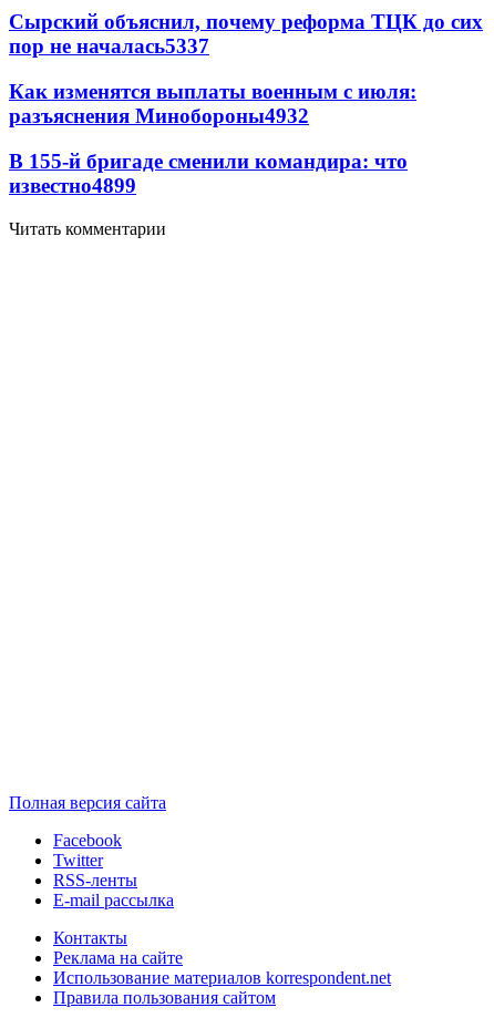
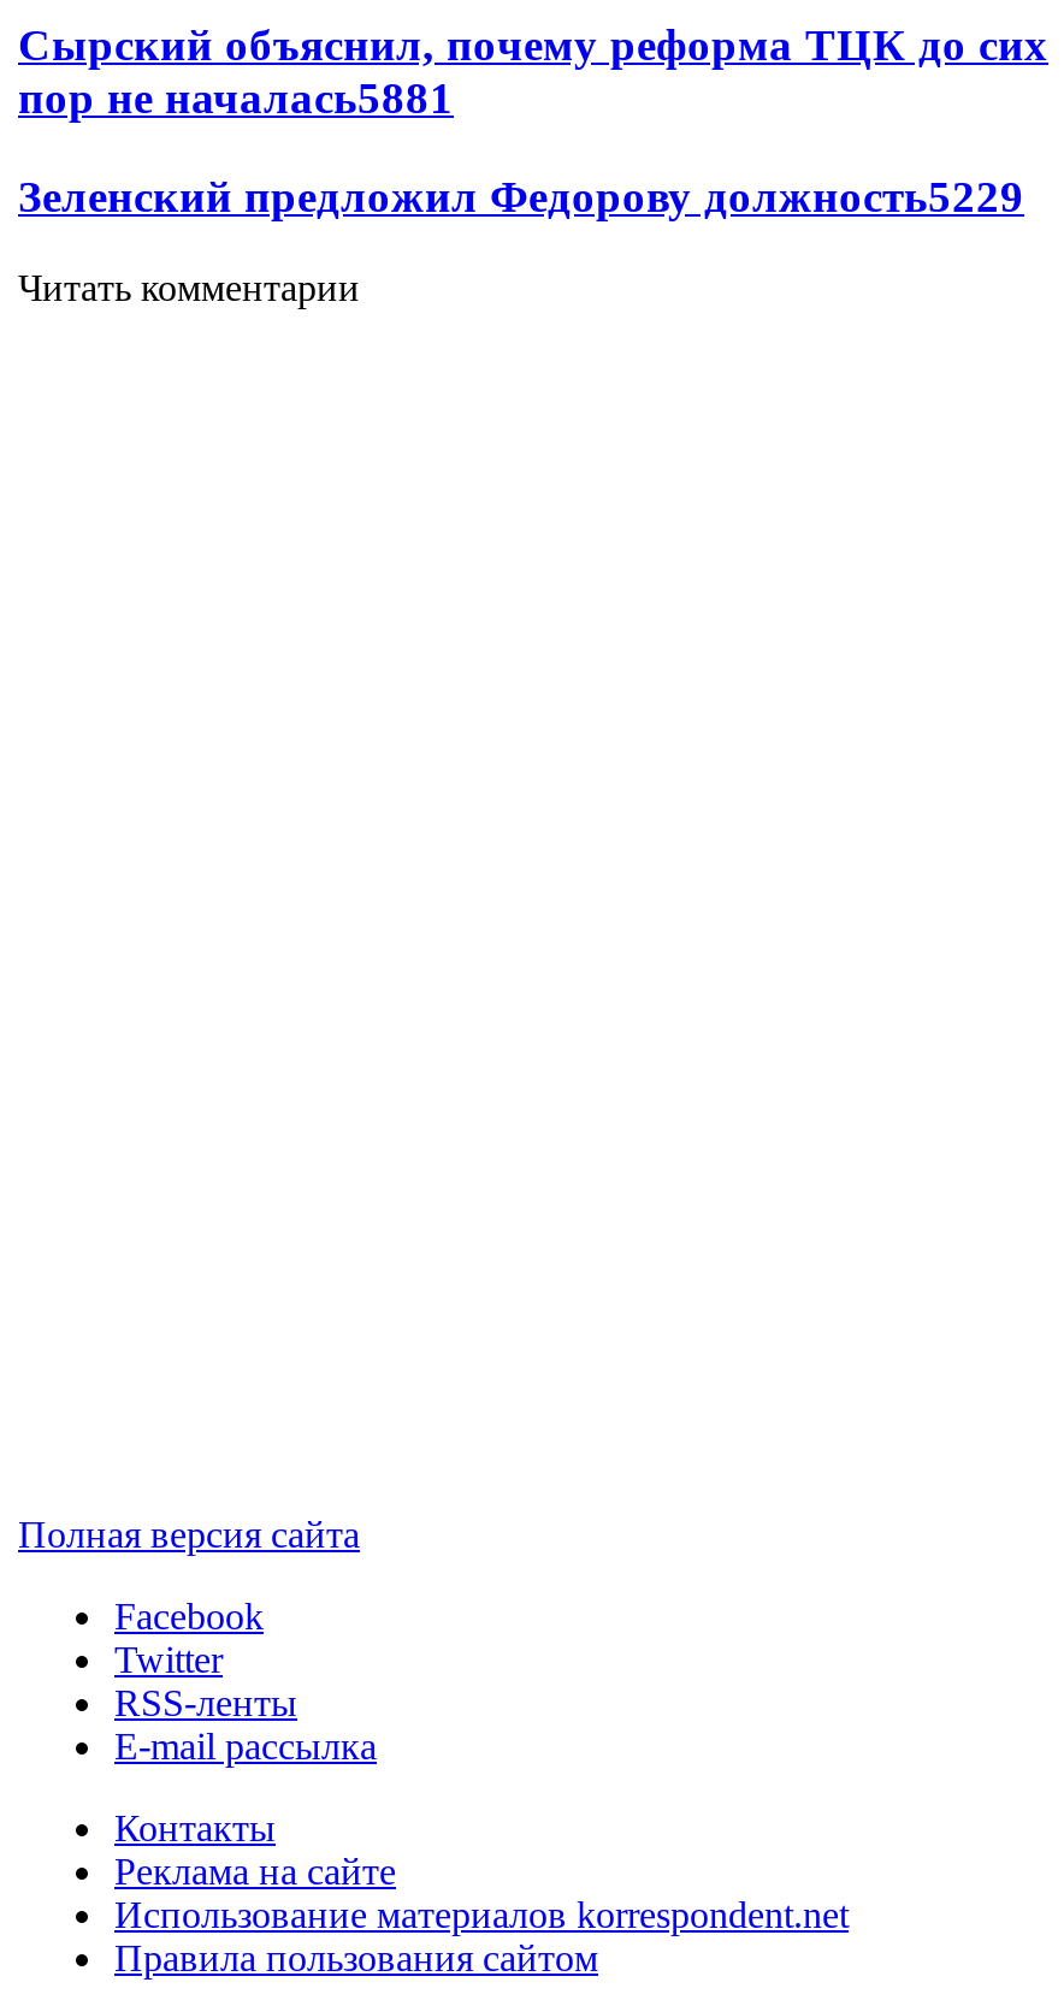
- пор не началась5337
- Как изменятся выплаты военным с июля:
- разъяснения Минобороны4932
- В 155-й бригаде сменили командира: что
- известно4899
+ пор не началась5881
+ Зеленский предложил Федорову должность5229
